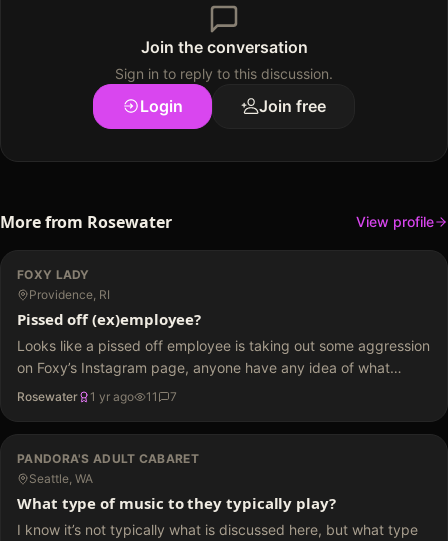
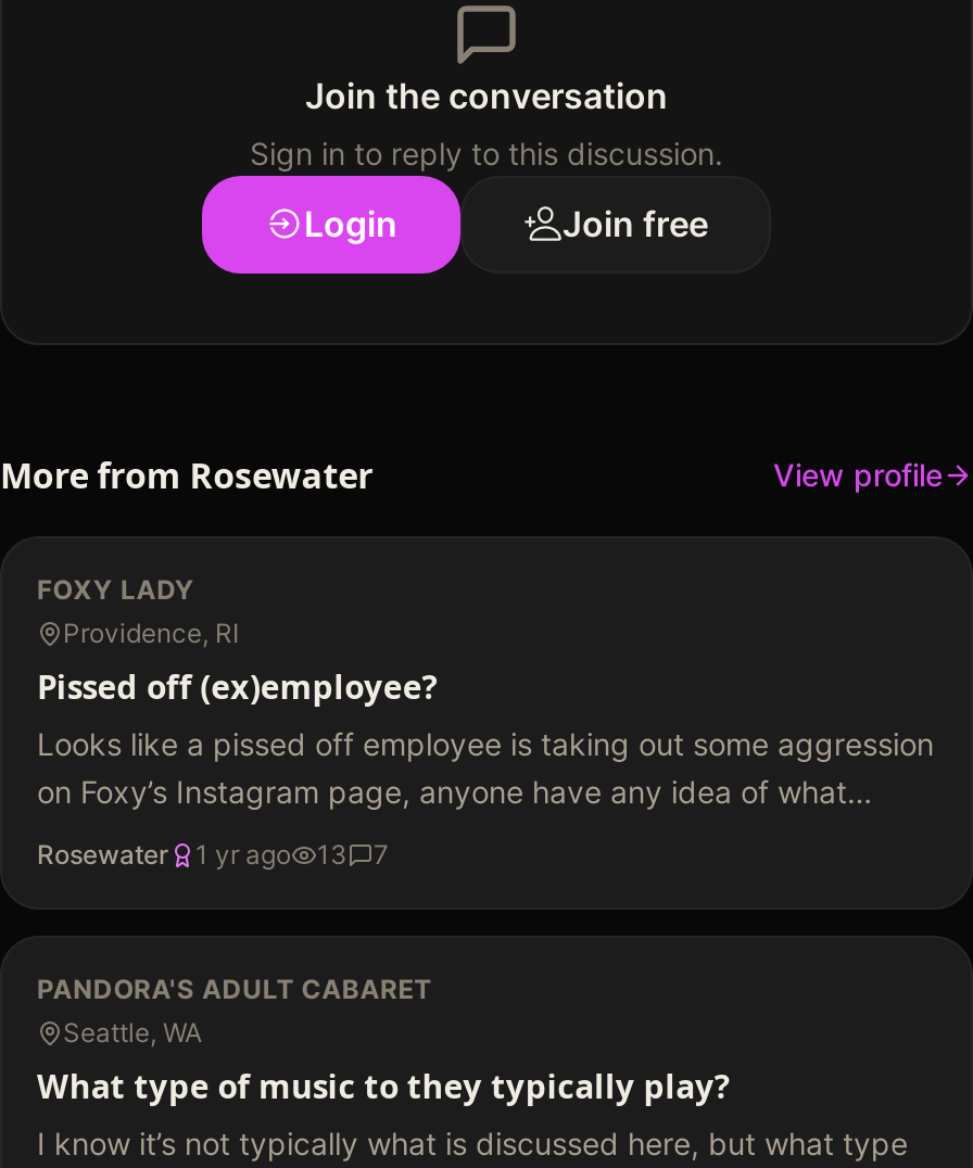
- 11
+ 13
